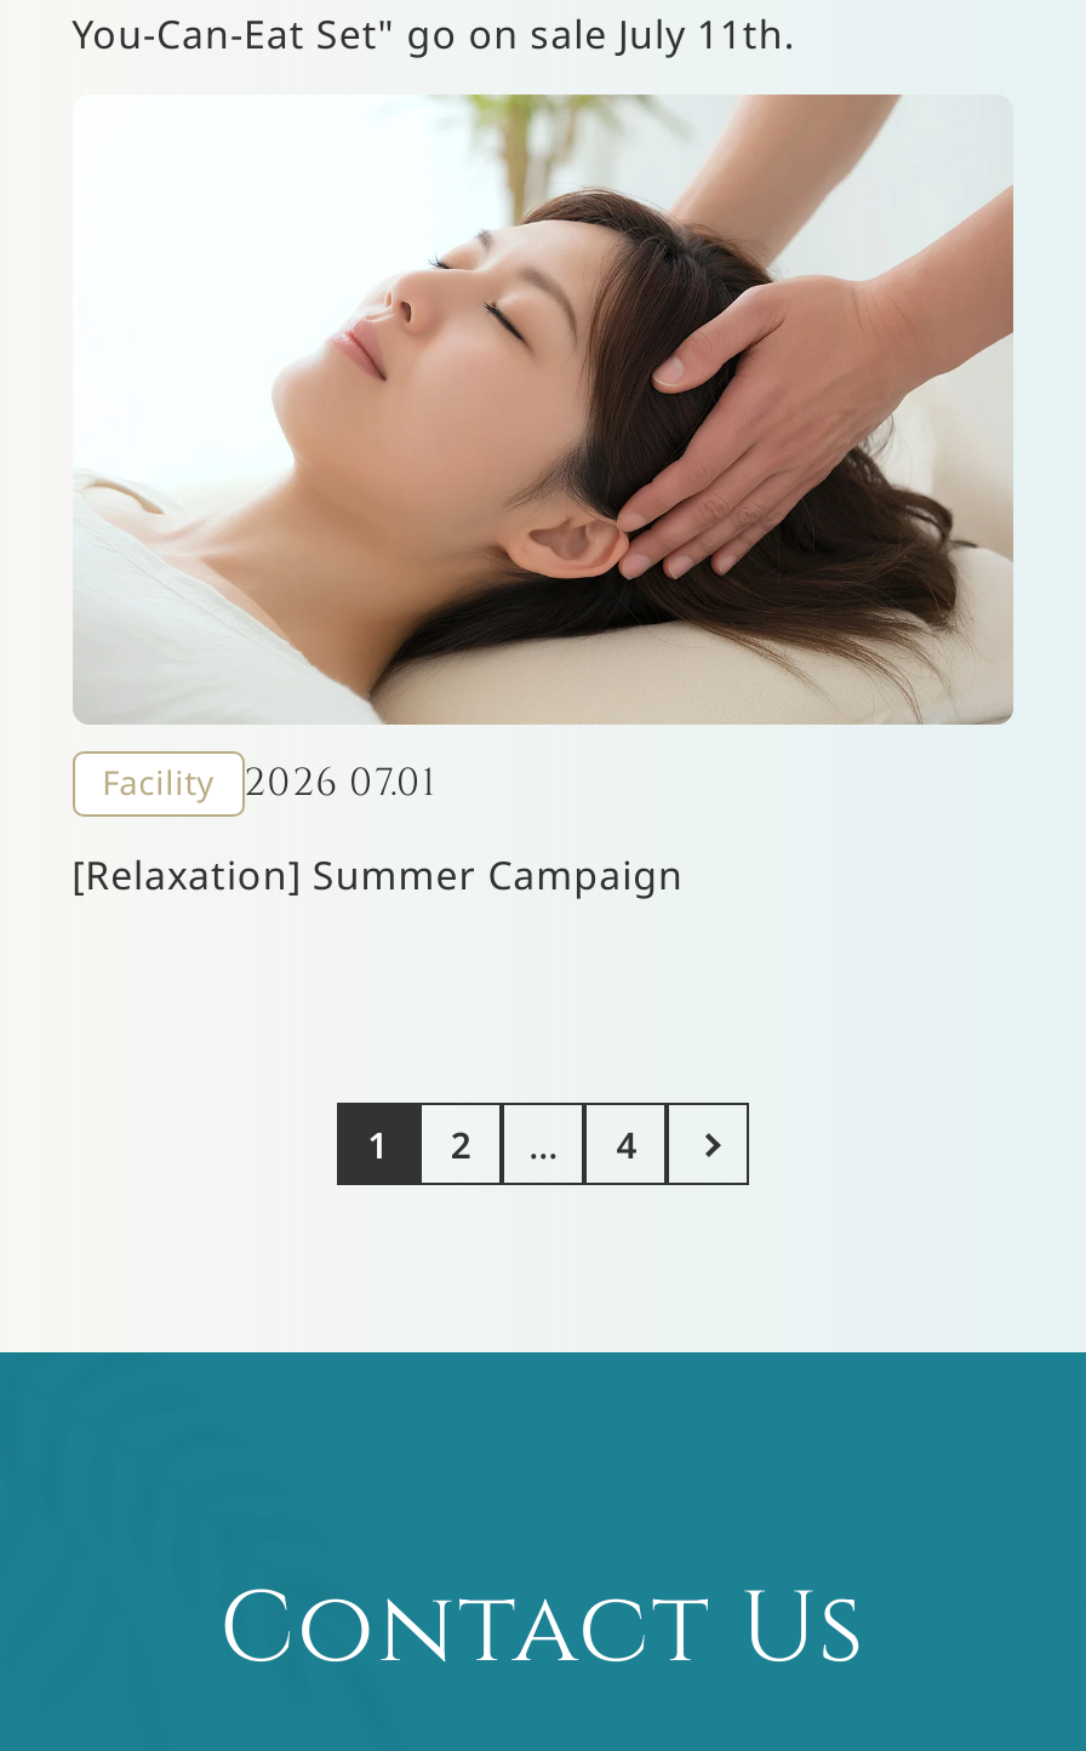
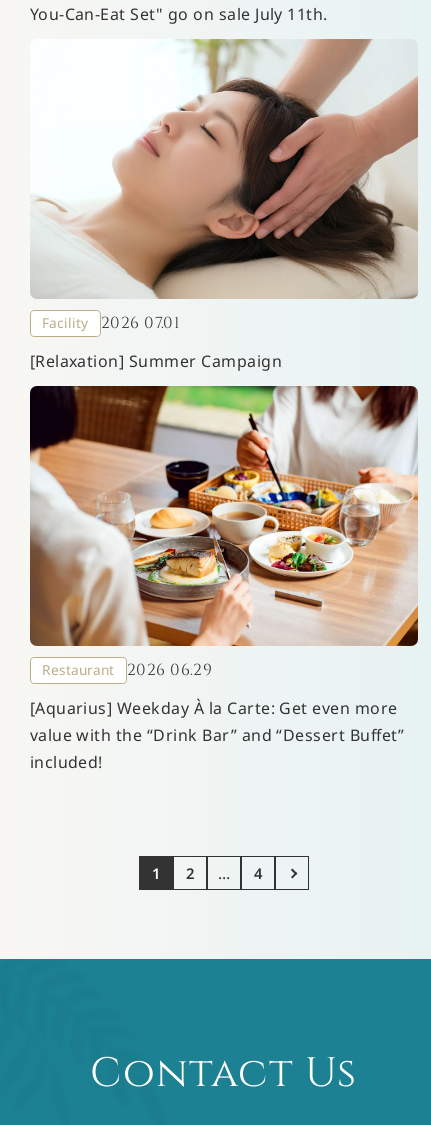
+ [image]
+ Restaurant
+ 2026 06.29
+ [Aquarius] Weekday À la Carte: Get even more
+ value with the “Drink Bar” and “Dessert Buffet”
+ included!
